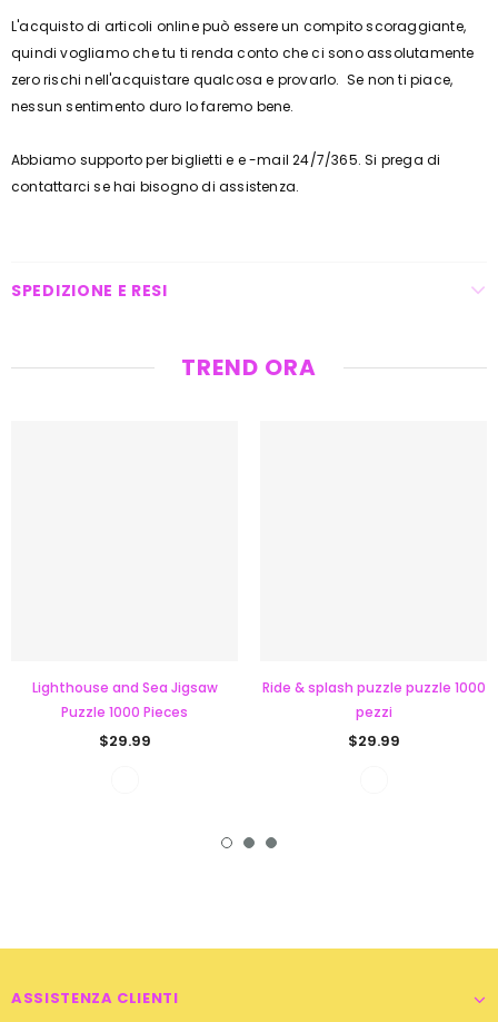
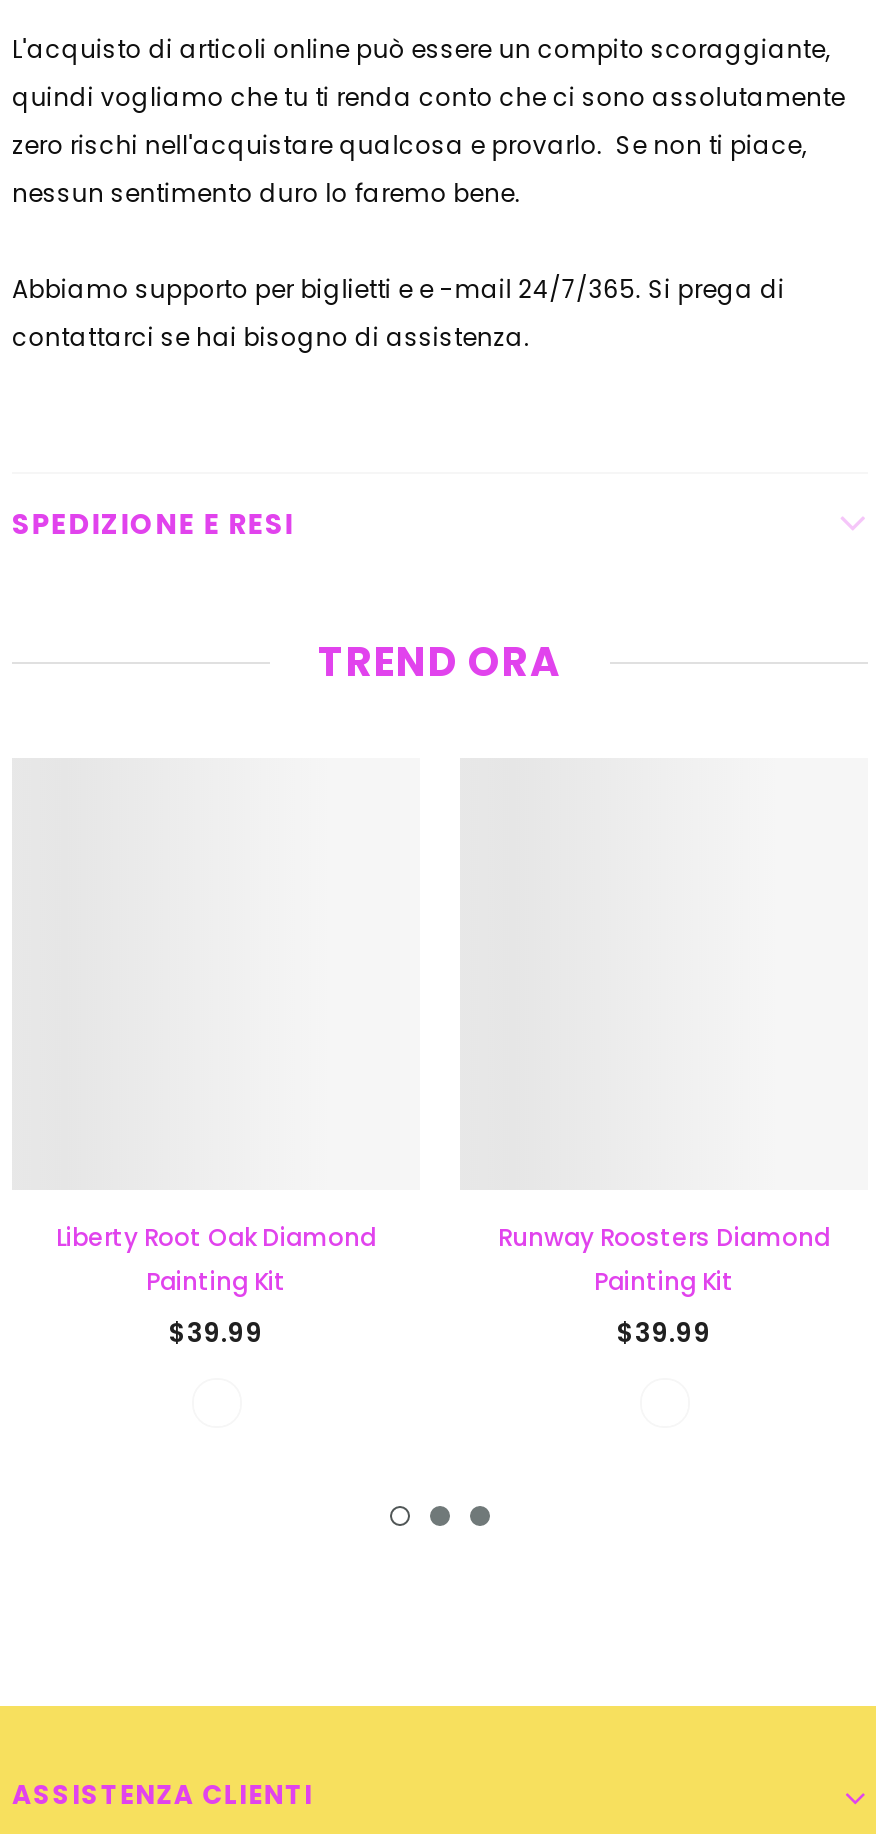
- Lighthouse and Sea Jigsaw
- Puzzle 1000 Pieces
- $29.99
+ Liberty Root Oak Diamond
+ Painting Kit
+ $39.99

- Ride & splash puzzle puzzle 1000
- pezzi
- $29.99
+ Runway Roosters Diamond
+ Painting Kit
+ $39.99
